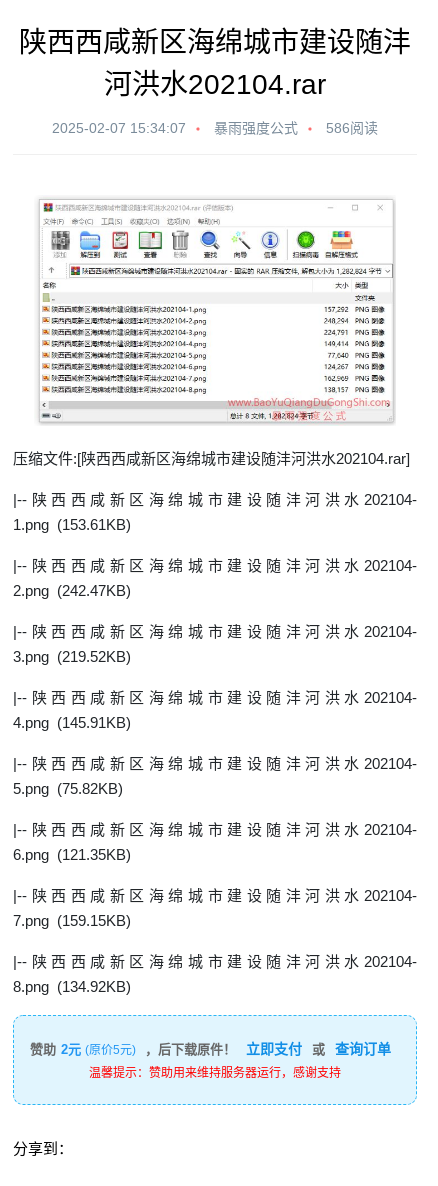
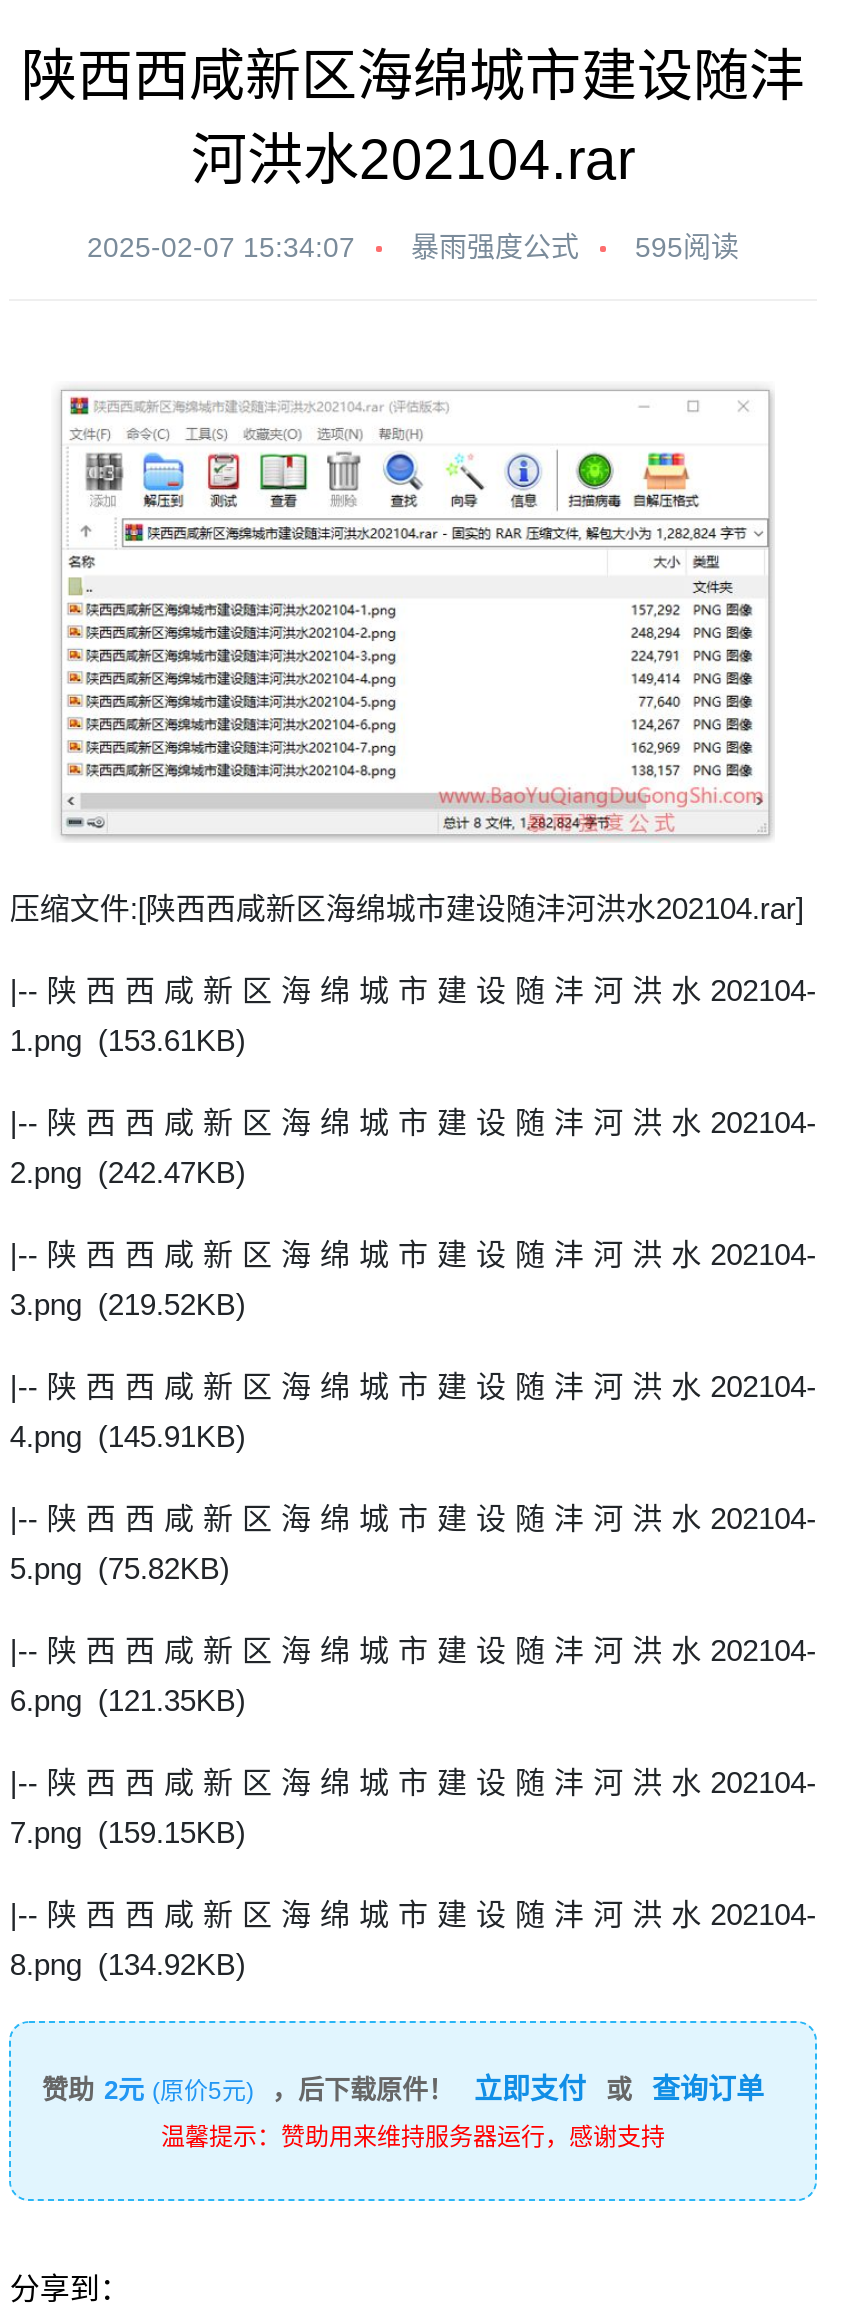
- 2025-02-07 15:34:07 暴雨强度公式 586阅读
+ 2025-02-07 15:34:07 暴雨强度公式 595阅读
